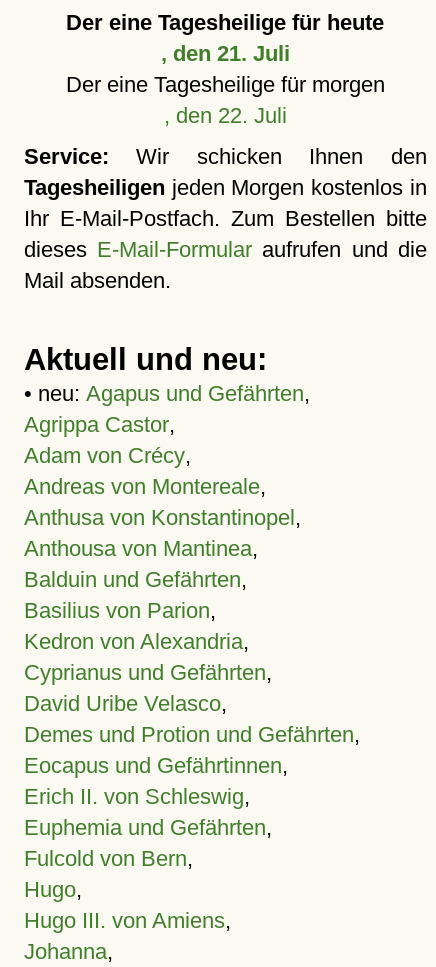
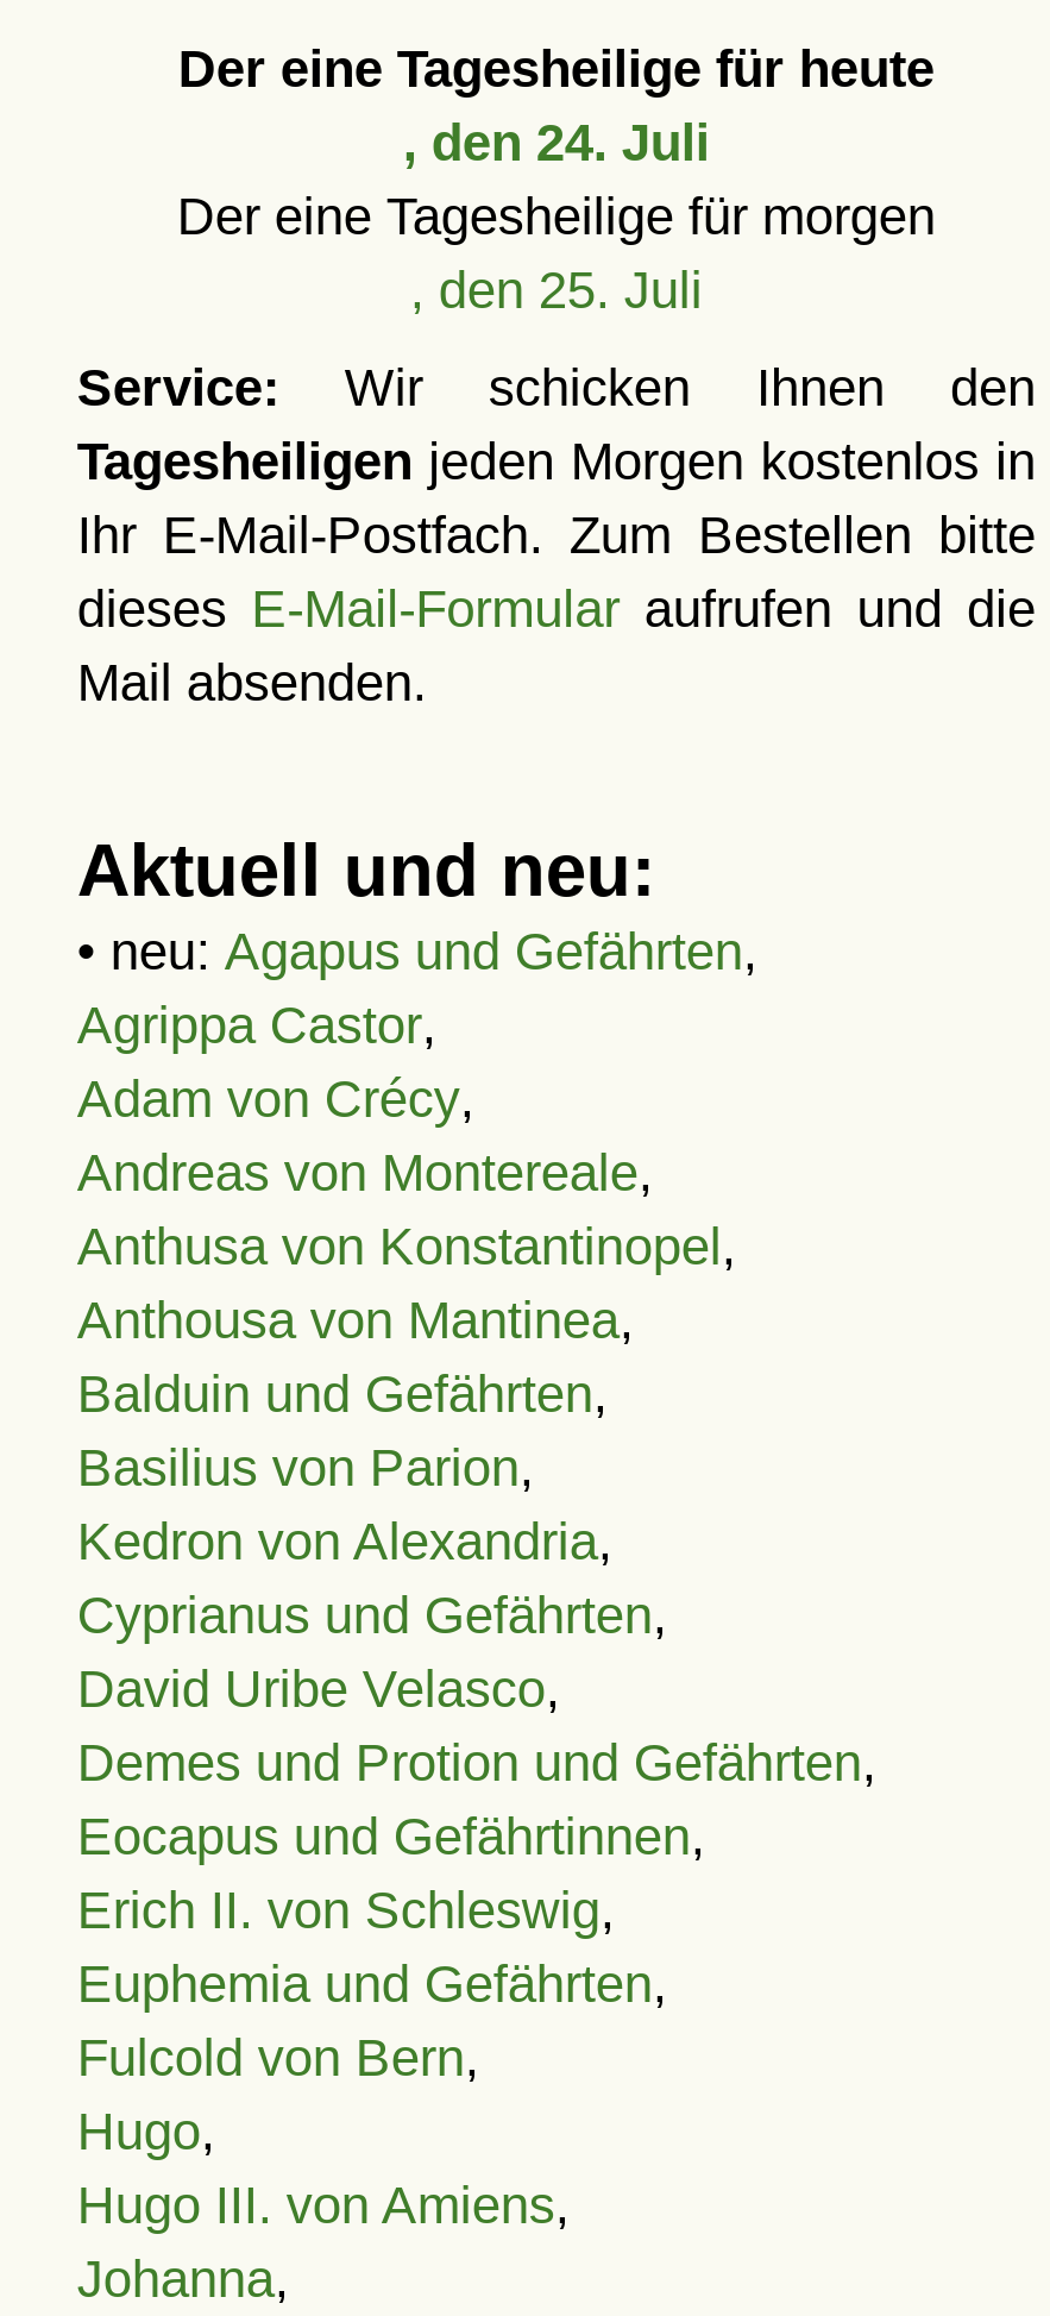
- , den 21. Juli
+ , den 24. Juli

- , den 22. Juli
+ , den 25. Juli
